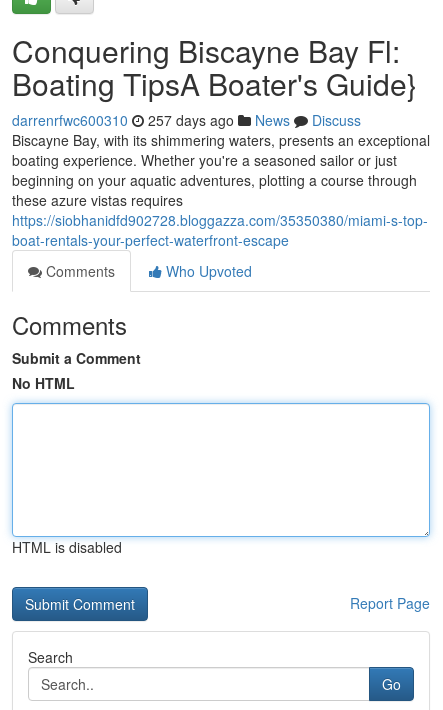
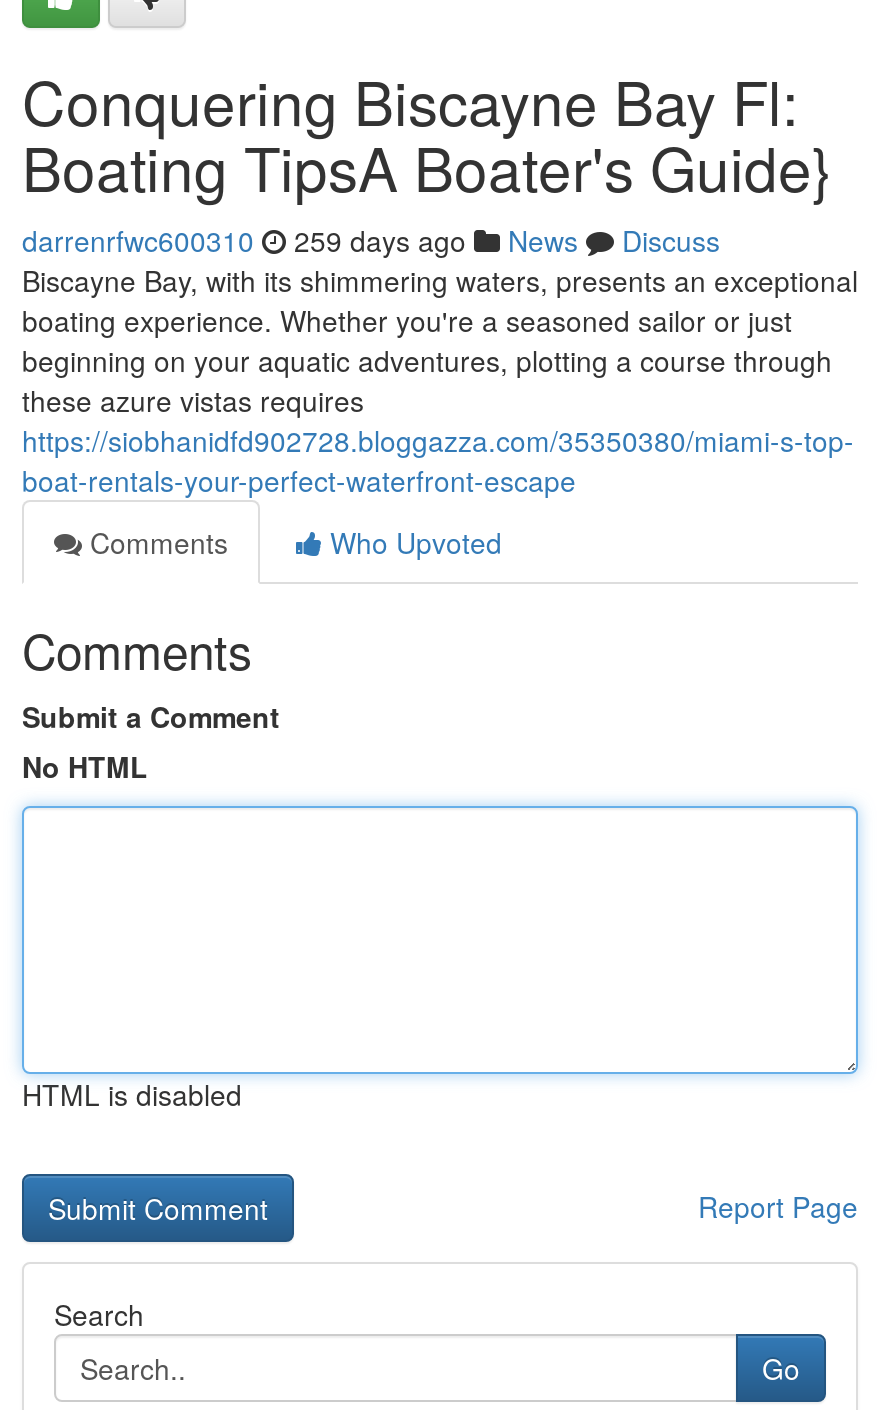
- darrenrfwc600310 257 days ago News Discuss
+ darrenrfwc600310 259 days ago News Discuss
